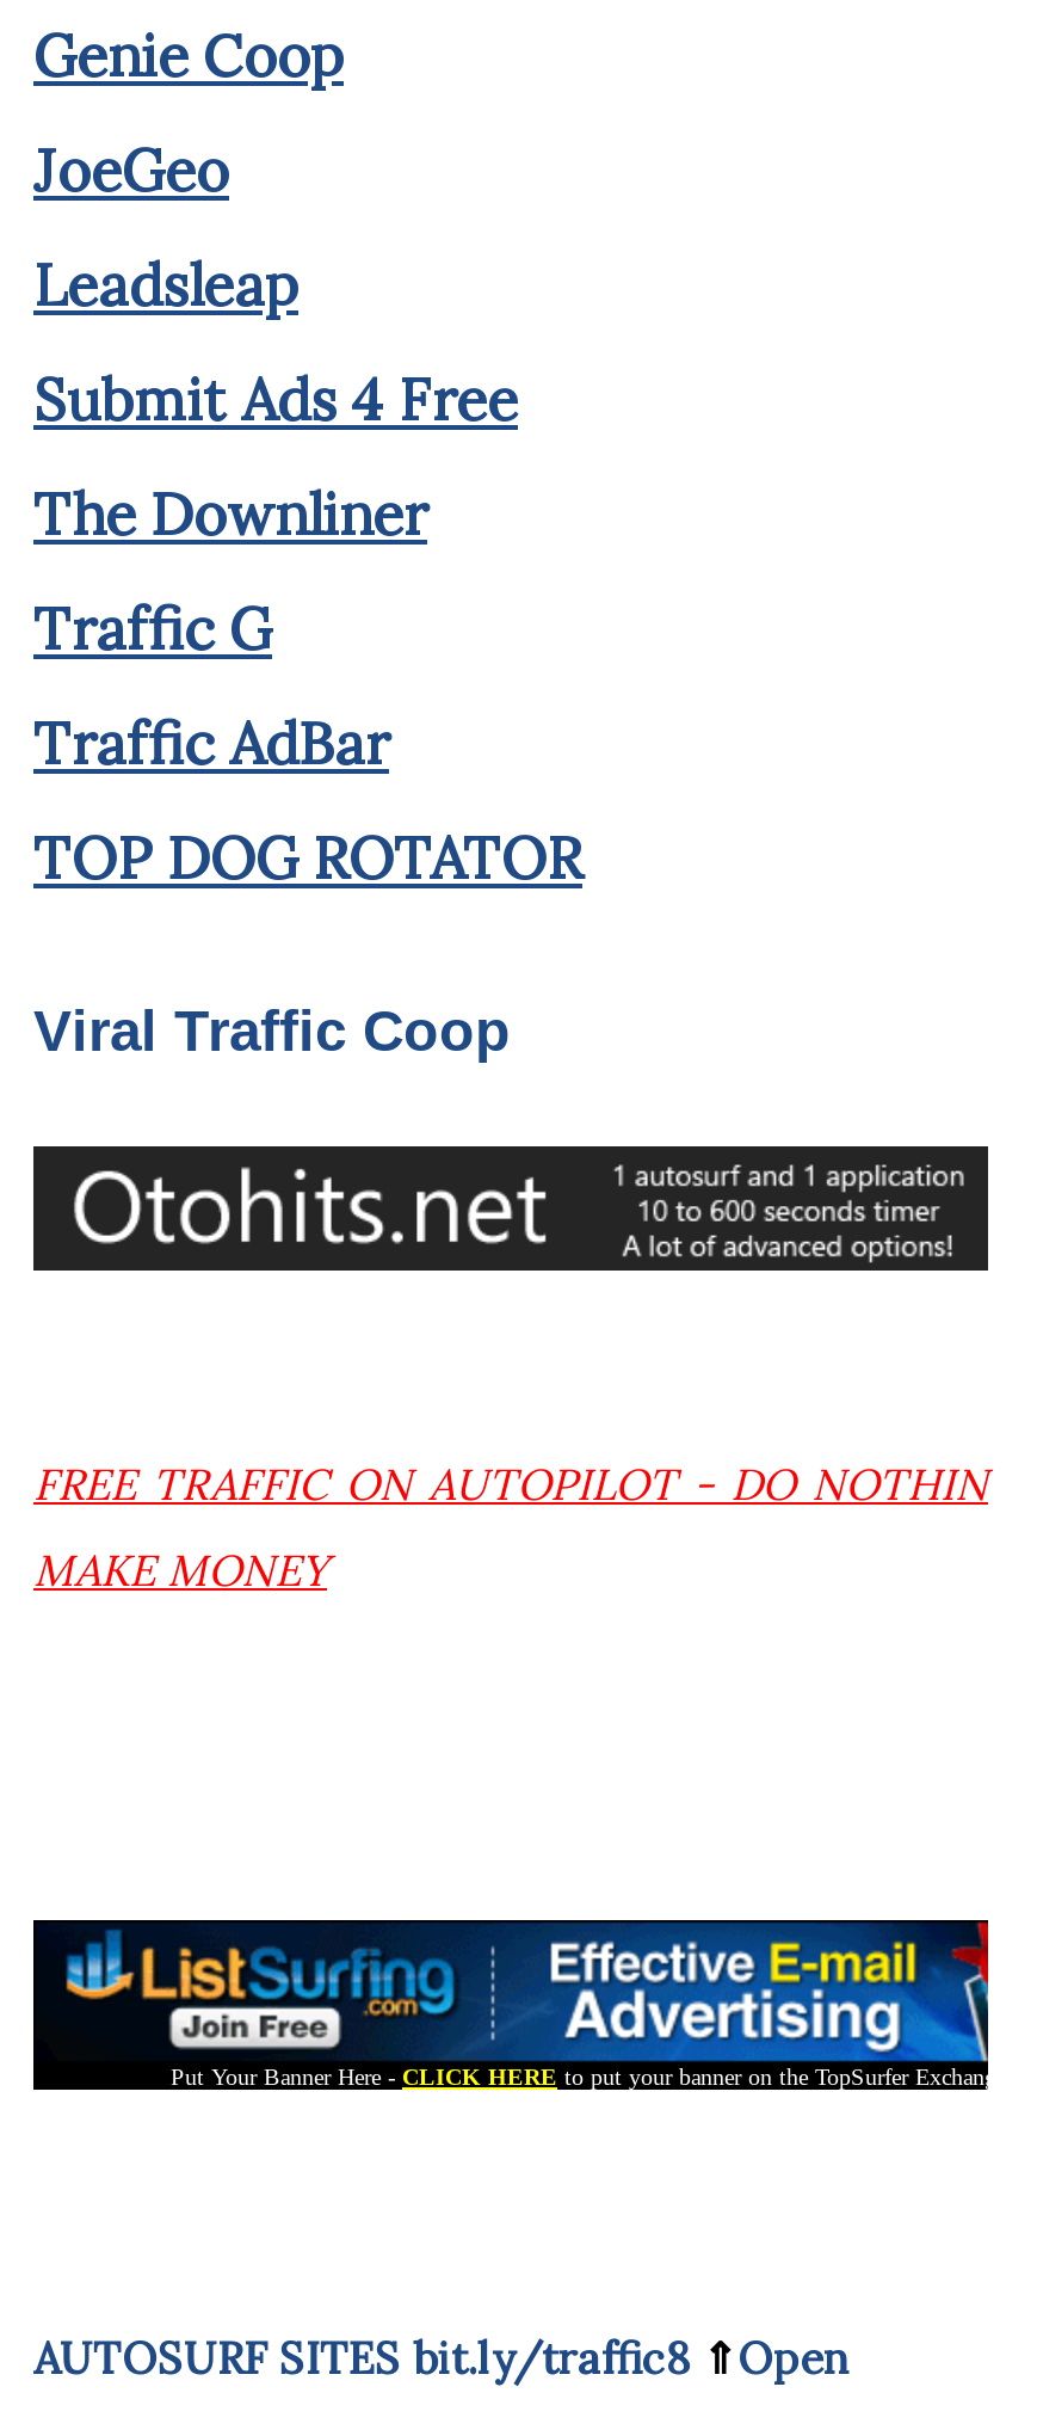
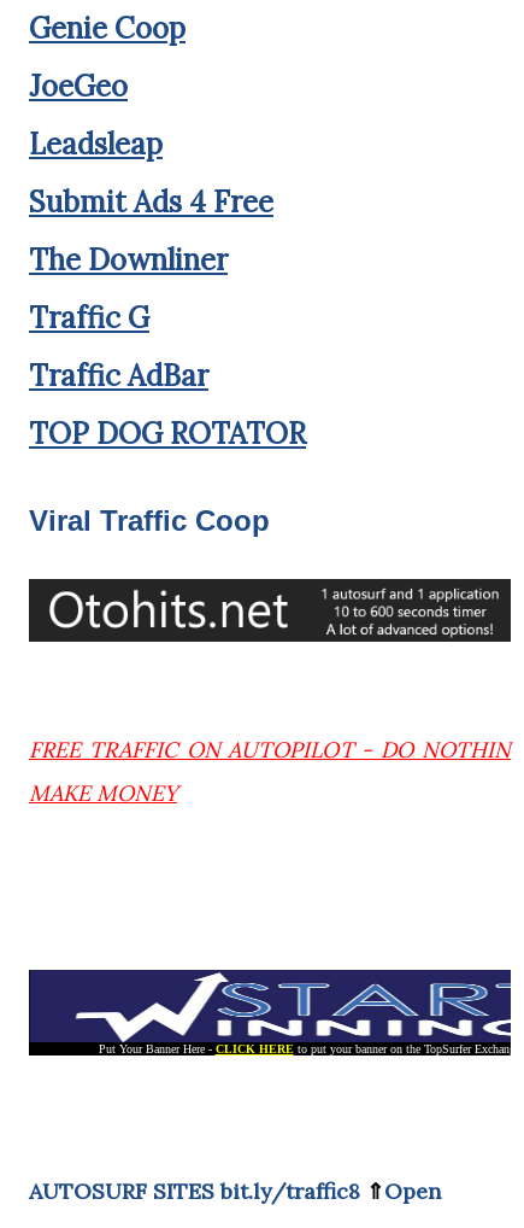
- [image]
+ [image]
